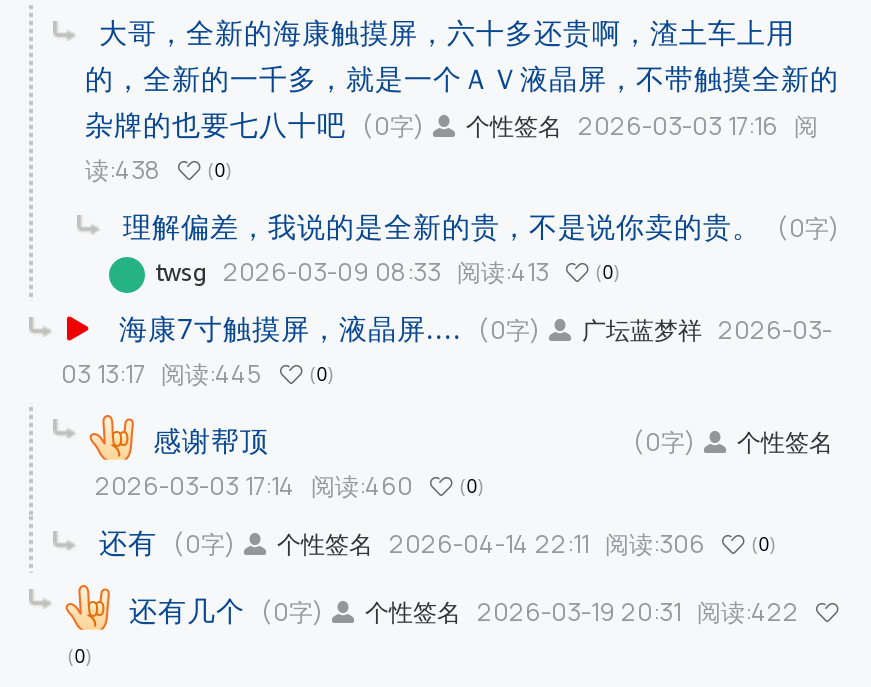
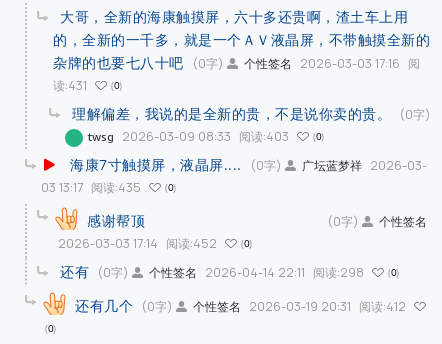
- 读:438 0
+ 读:431 0

- twsg 2026-03-09 08:33 阅读:413 0
+ twsg 2026-03-09 08:33 阅读:403 0

- 03 13:17 阅读:445 0
+ 03 13:17 阅读:435 0

- 2026-03-03 17:14 阅读:460 0
+ 2026-03-03 17:14 阅读:452 0

- 个性签名 2026-04-14 22:11 阅读:306
+ 个性签名 2026-04-14 22:11 阅读:298

- 个性签名 2026-03-19 20:31 阅读:422
+ 个性签名 2026-03-19 20:31 阅读:412
